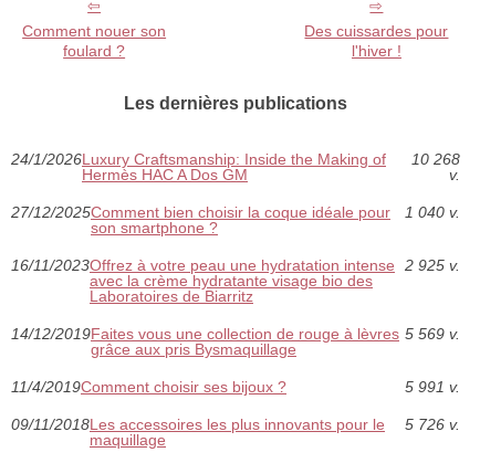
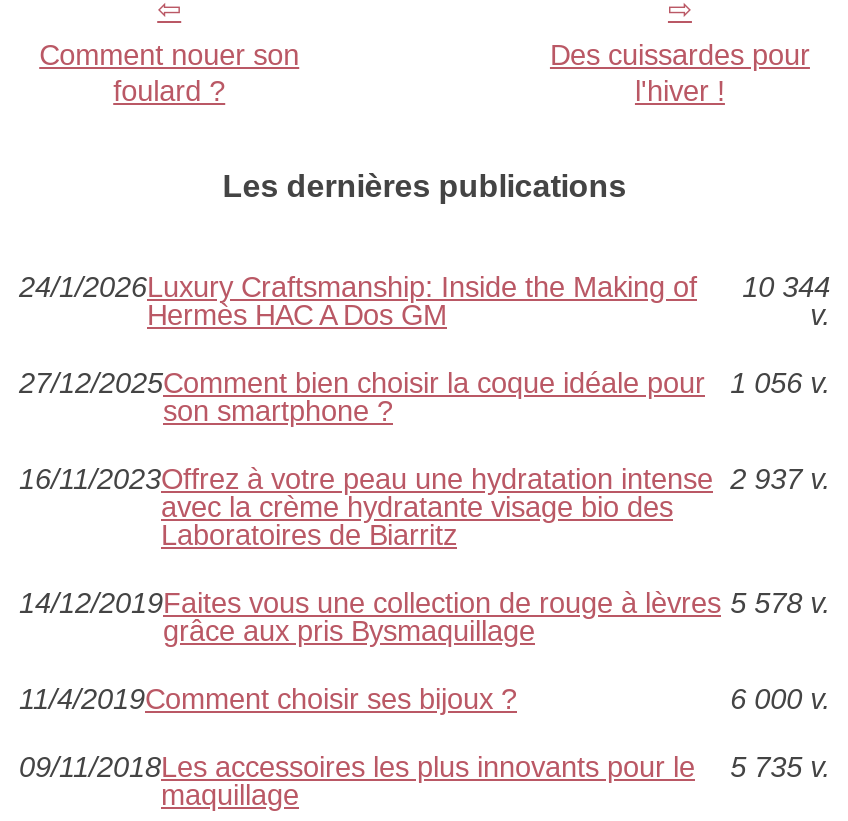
- 24/1/2026 Luxury Craftsmanship: Inside the Making of 10 268
+ 24/1/2026 Luxury Craftsmanship: Inside the Making of 10 344

- 27/12/2025Comment bien choisir la coque idéale pour 1 040 v.
+ 27/12/2025Comment bien choisir la coque idéale pour 1 056 v.

- 16/11/2023Offrez à votre peau une hydratation intense 2 925 v.
+ 16/11/2023Offrez à votre peau une hydratation intense 2 937 v.

- 14/12/2019Faites vous une collection de rouge à lèvres 5 569 v.
+ 14/12/2019Faites vous une collection de rouge à lèvres 5 578 v.

- 5 991 v.
+ 6 000 v.

- 09/11/2018 Les accessoires les plus innovants pour le 5 726 v.
+ 09/11/2018 Les accessoires les plus innovants pour le 5 735 v.
